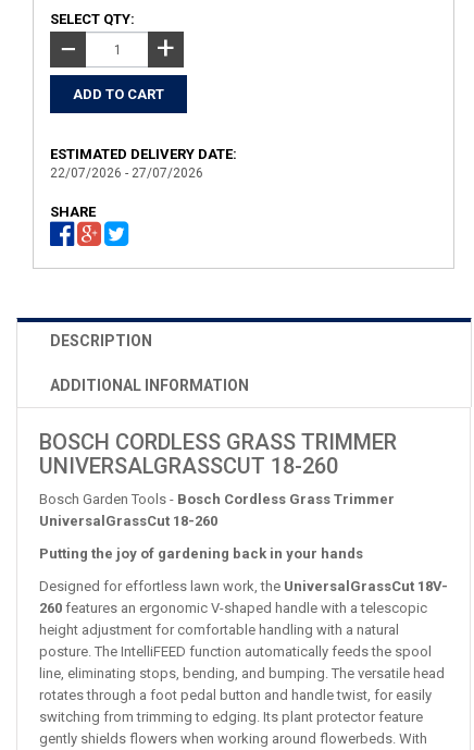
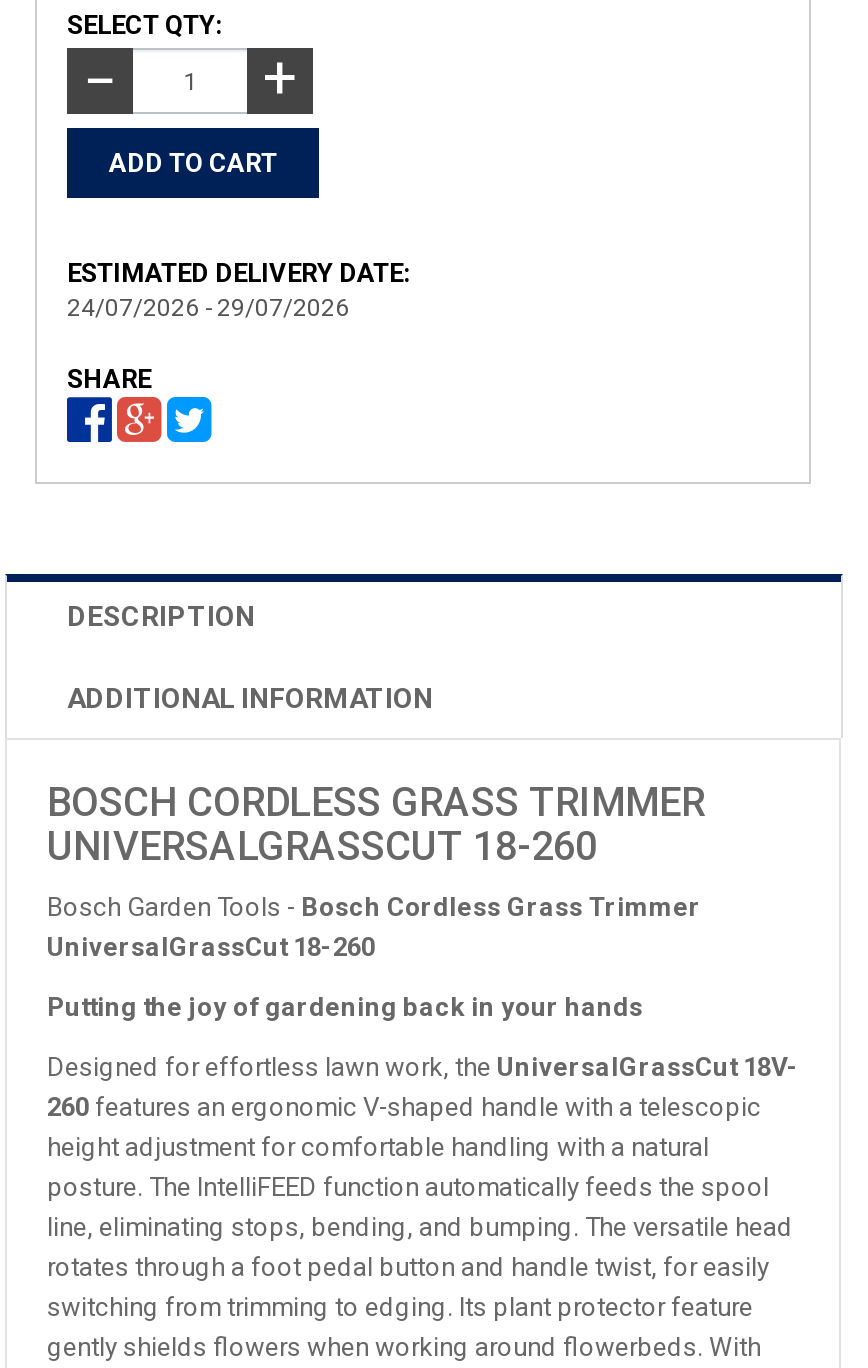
- 22/07/2026 - 27/07/2026
+ 24/07/2026 - 29/07/2026
